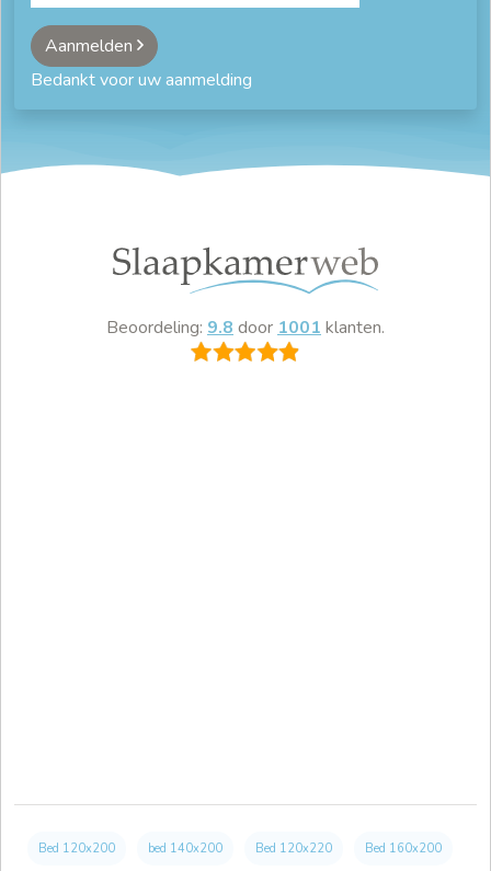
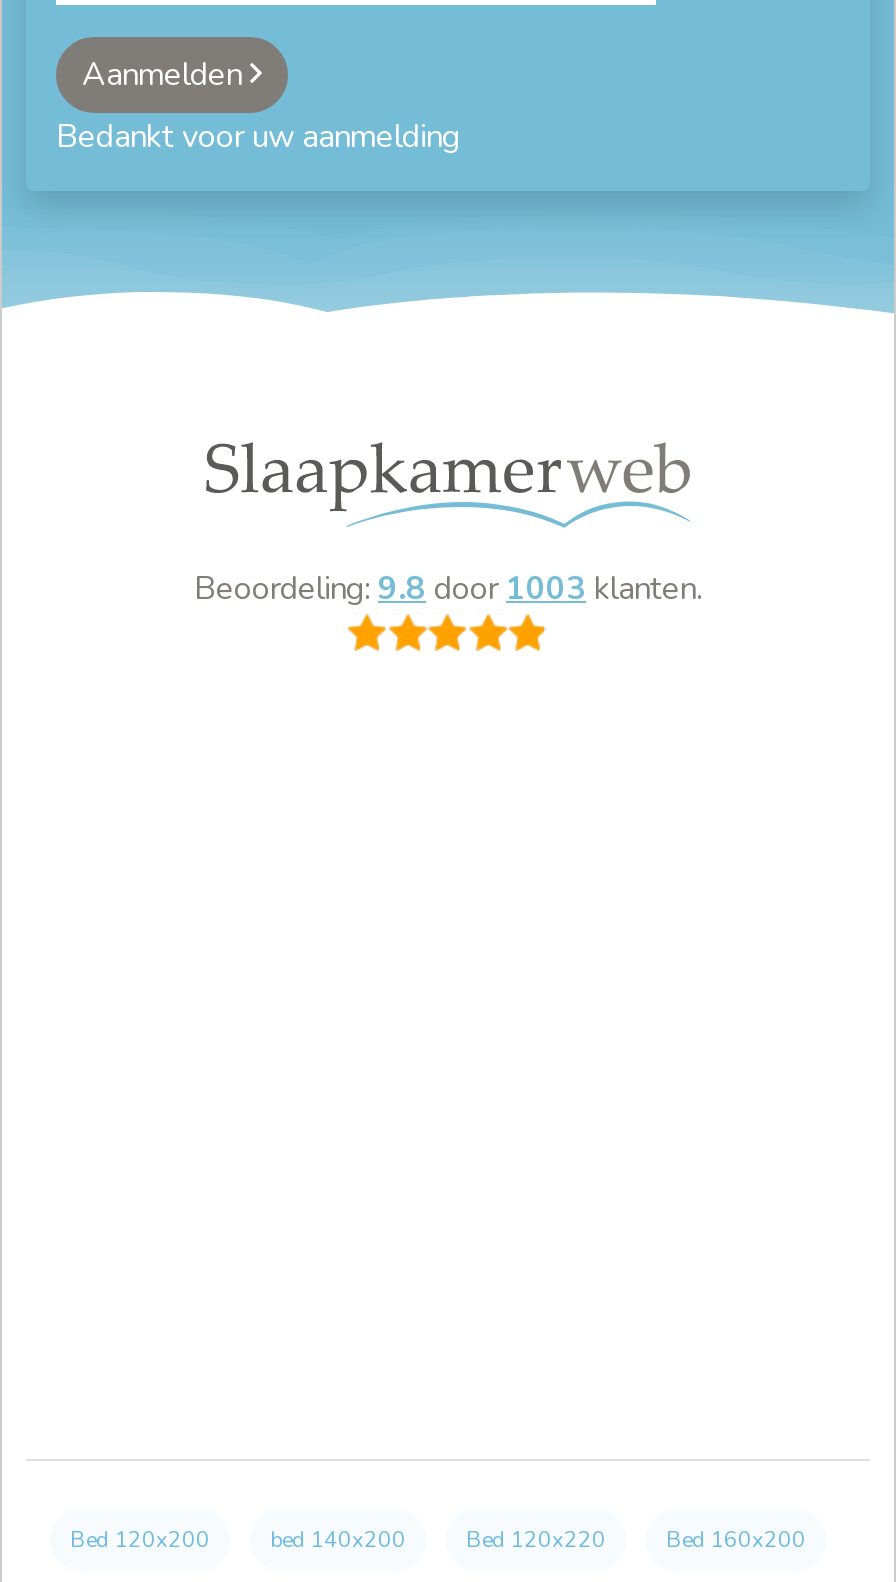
- Beoordeling: 9.8 door 1001 klanten.
+ Beoordeling: 9.8 door 1003 klanten.
